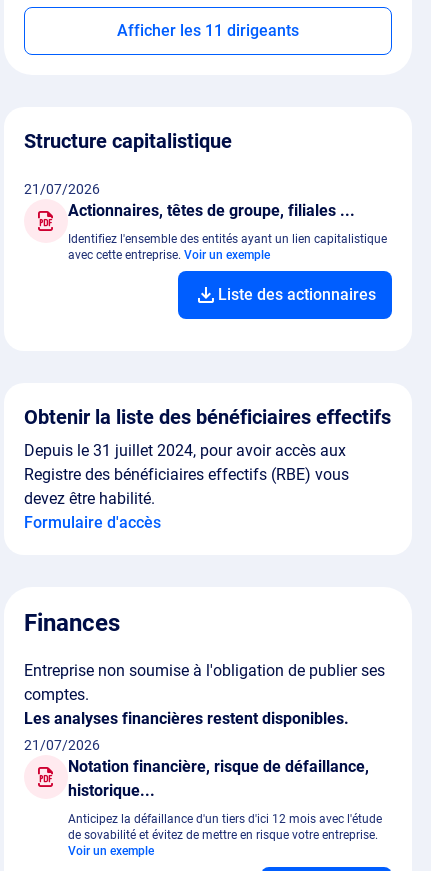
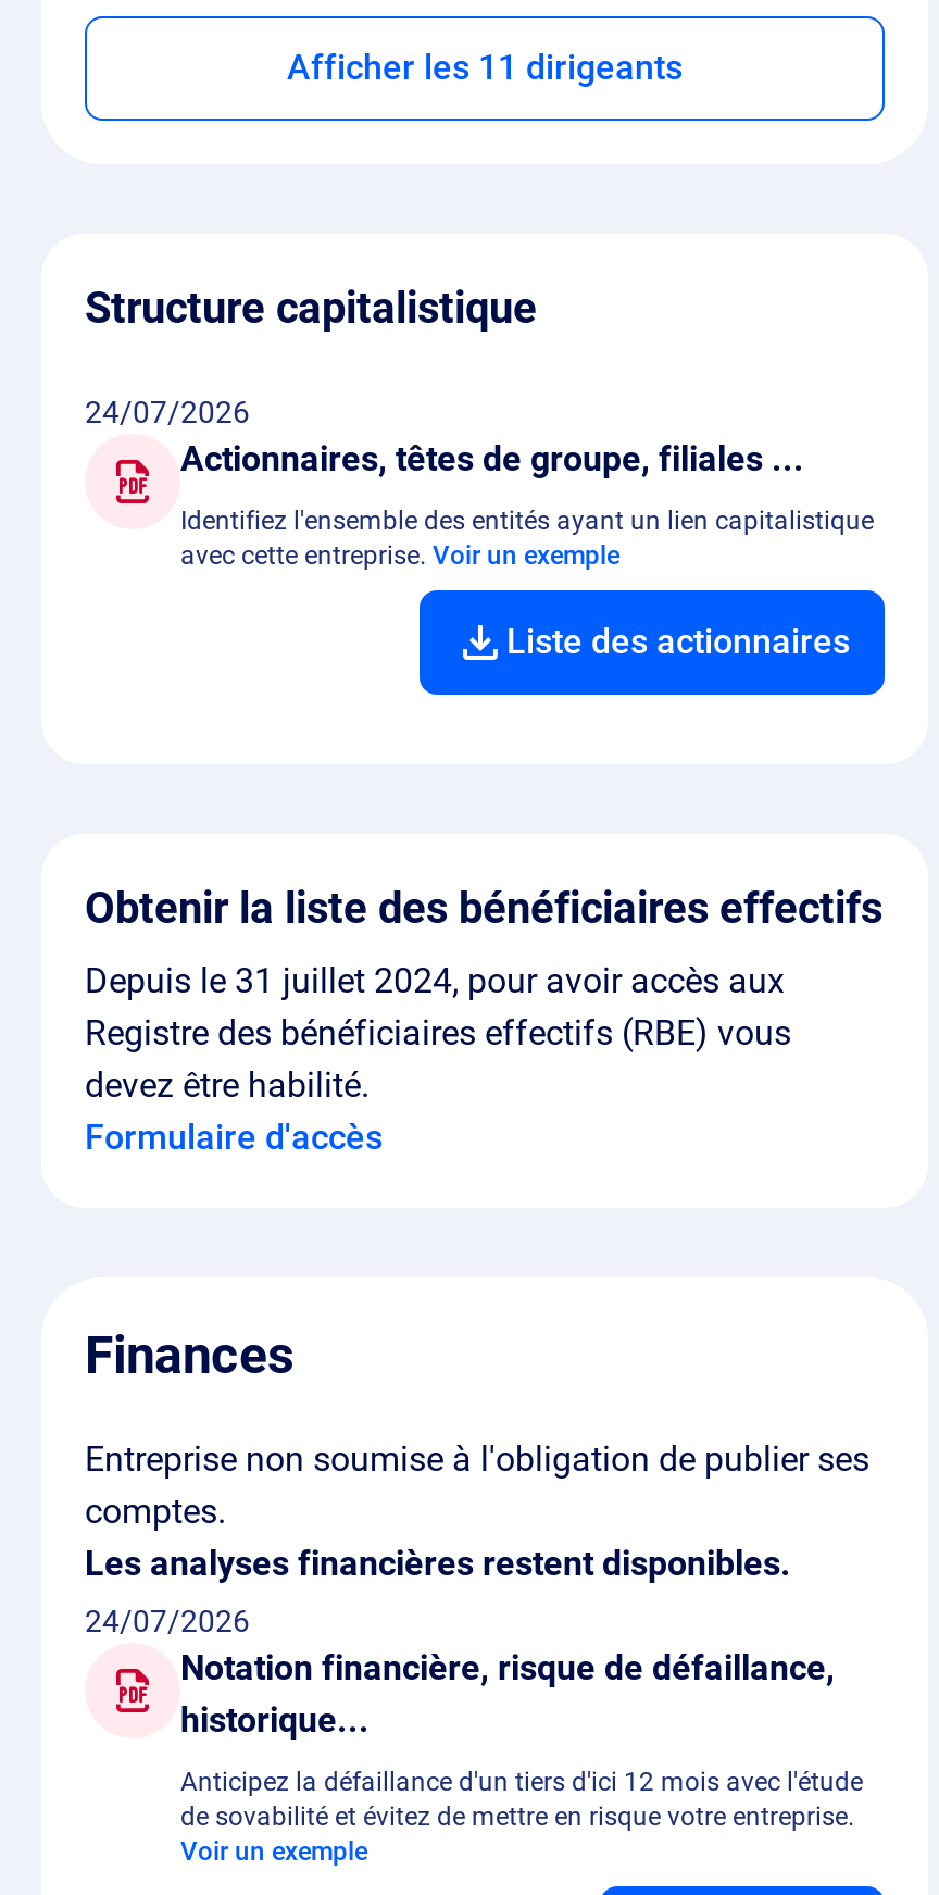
- 21/07/2026
+ 24/07/2026

- 21/07/2026
+ 24/07/2026
